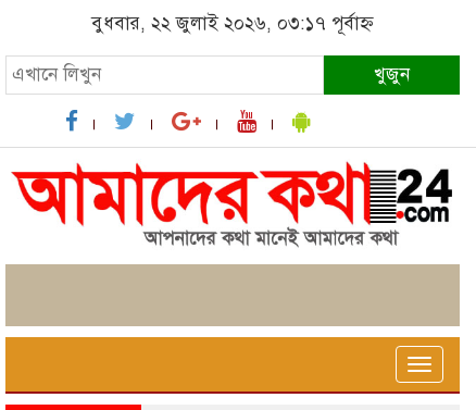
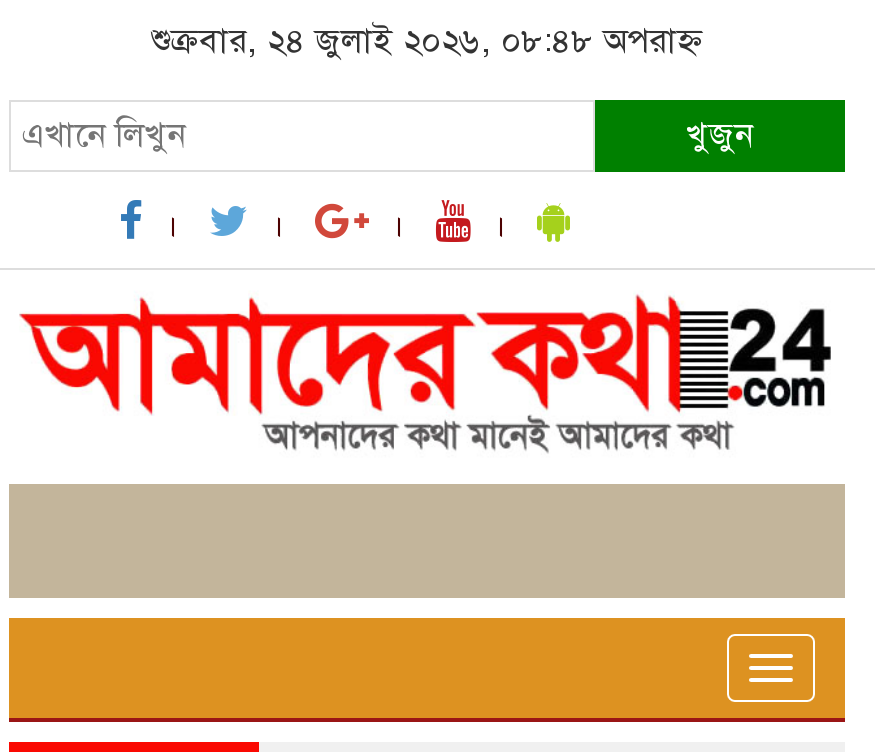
- বুধবার, ২২ জুলাই ২০২৬, ০৩:১৭ পূর্বাহ্ন
+ শুক্রবার, ২৪ জুলাই ২০২৬, ০৮:৪৮ অপরাহ্ন
